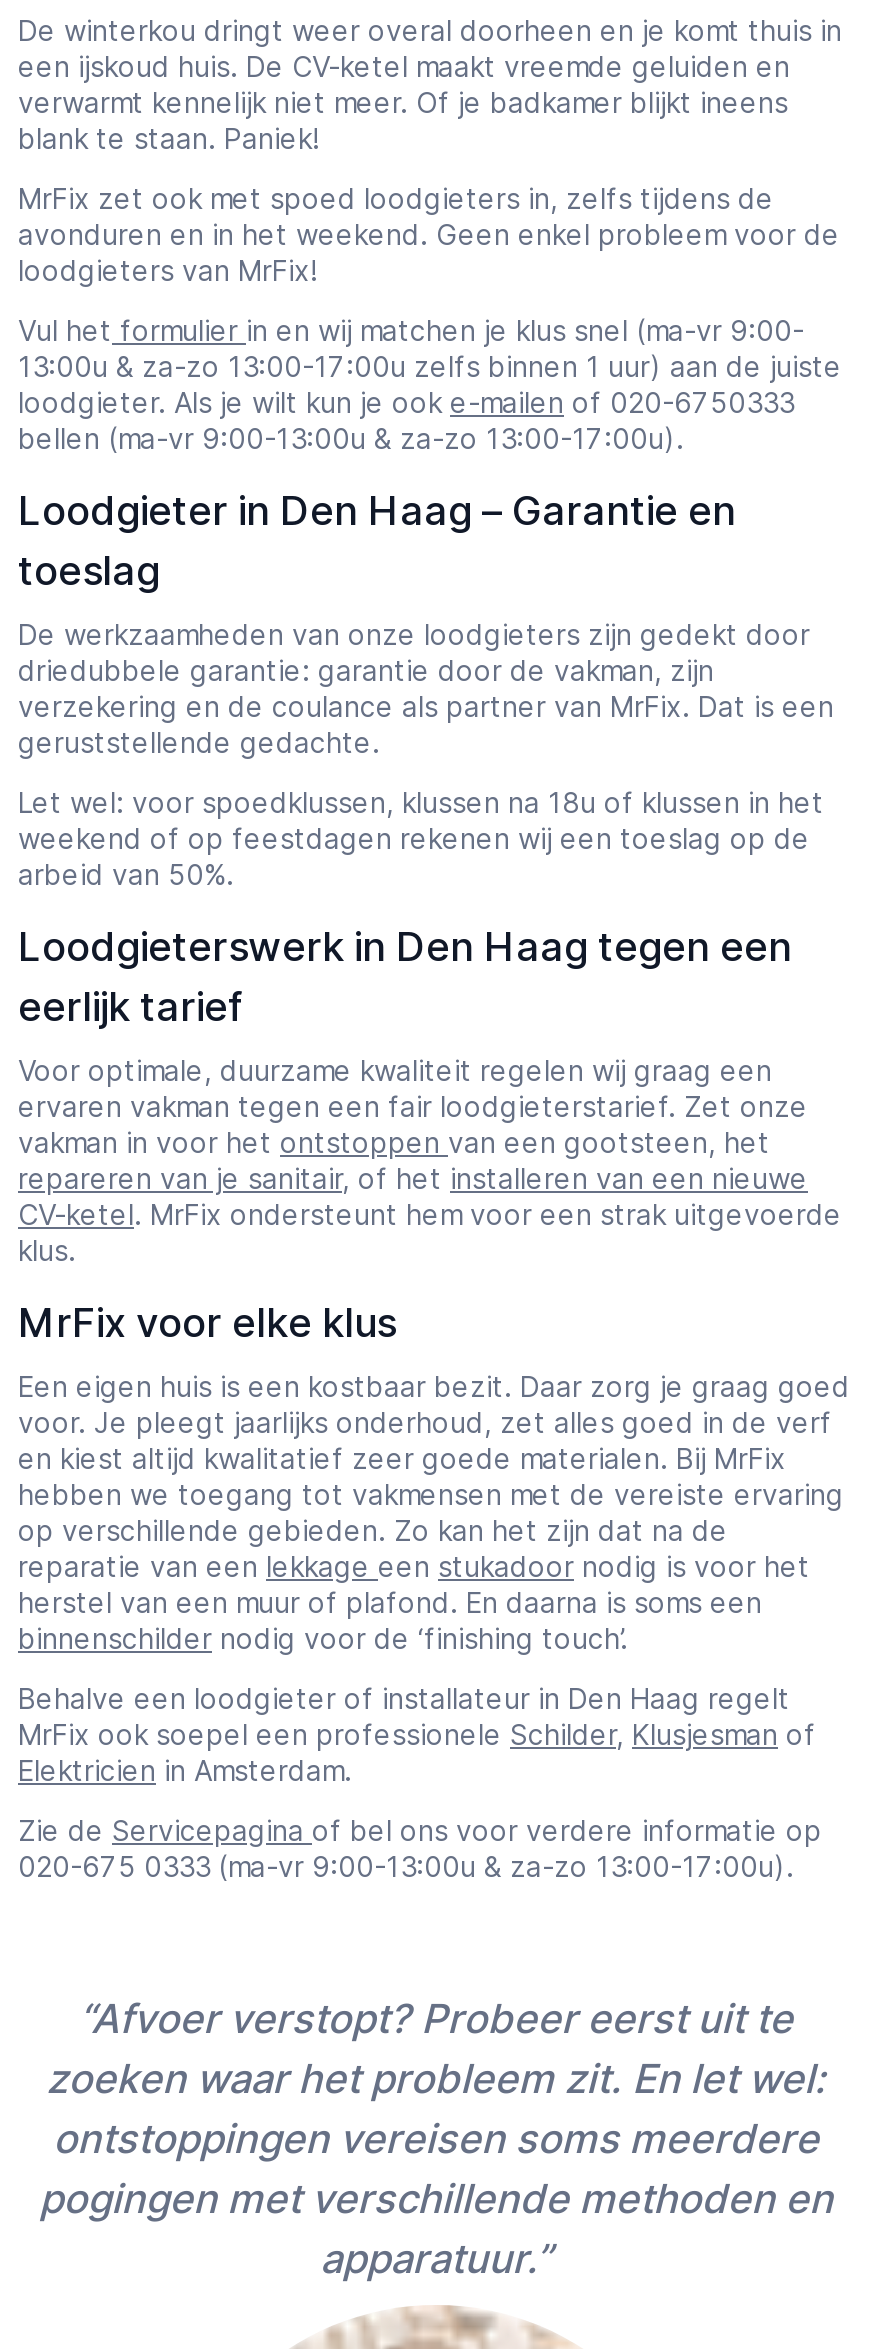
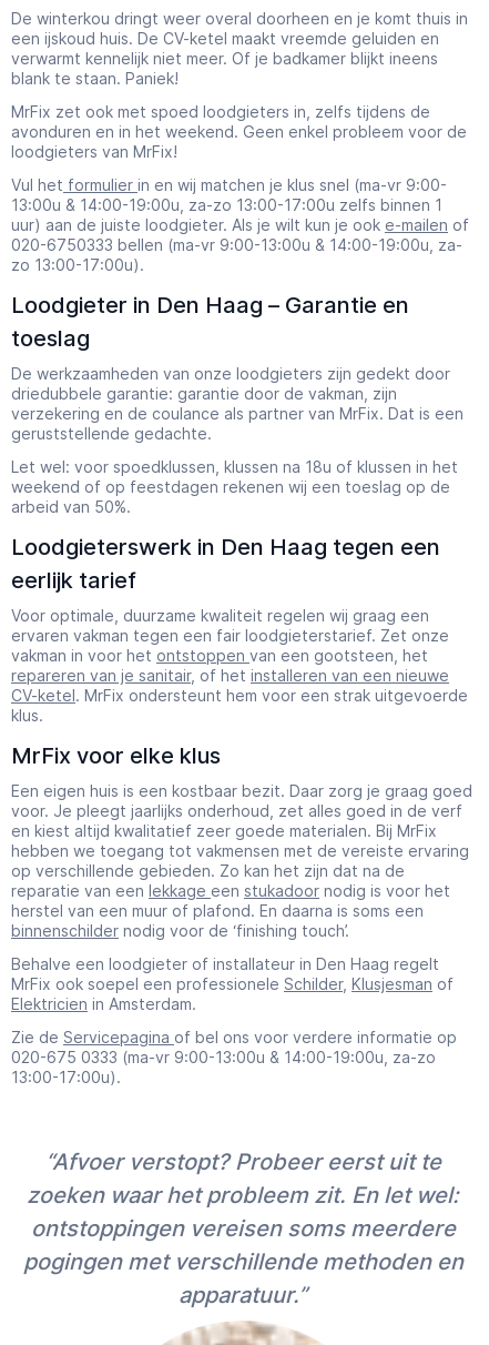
- 13:00u & za-zo 13:00-17:00u zelfs binnen 1 uur) aan de juiste
- loodgieter. Als je wilt kun je ook e-mailen of 020-6750333
- bellen (ma-vr 9:00-13:00u & za-zo 13:00-17:00u).
+ 13:00u & 14:00-19:00u, za-zo 13:00-17:00u zelfs binnen 1
+ uur) aan de juiste loodgieter. Als je wilt kun je ook e-mailen of
+ 020-6750333 bellen (ma-vr 9:00-13:00u & 14:00-19:00u, za-
+ zo 13:00-17:00u).

- 020-675 0333 (ma-vr 9:00-13:00u & za-zo 13:00-17:00u).
+ 020-675 0333 (ma-vr 9:00-13:00u & 14:00-19:00u, za-zo
+ 13:00-17:00u).
